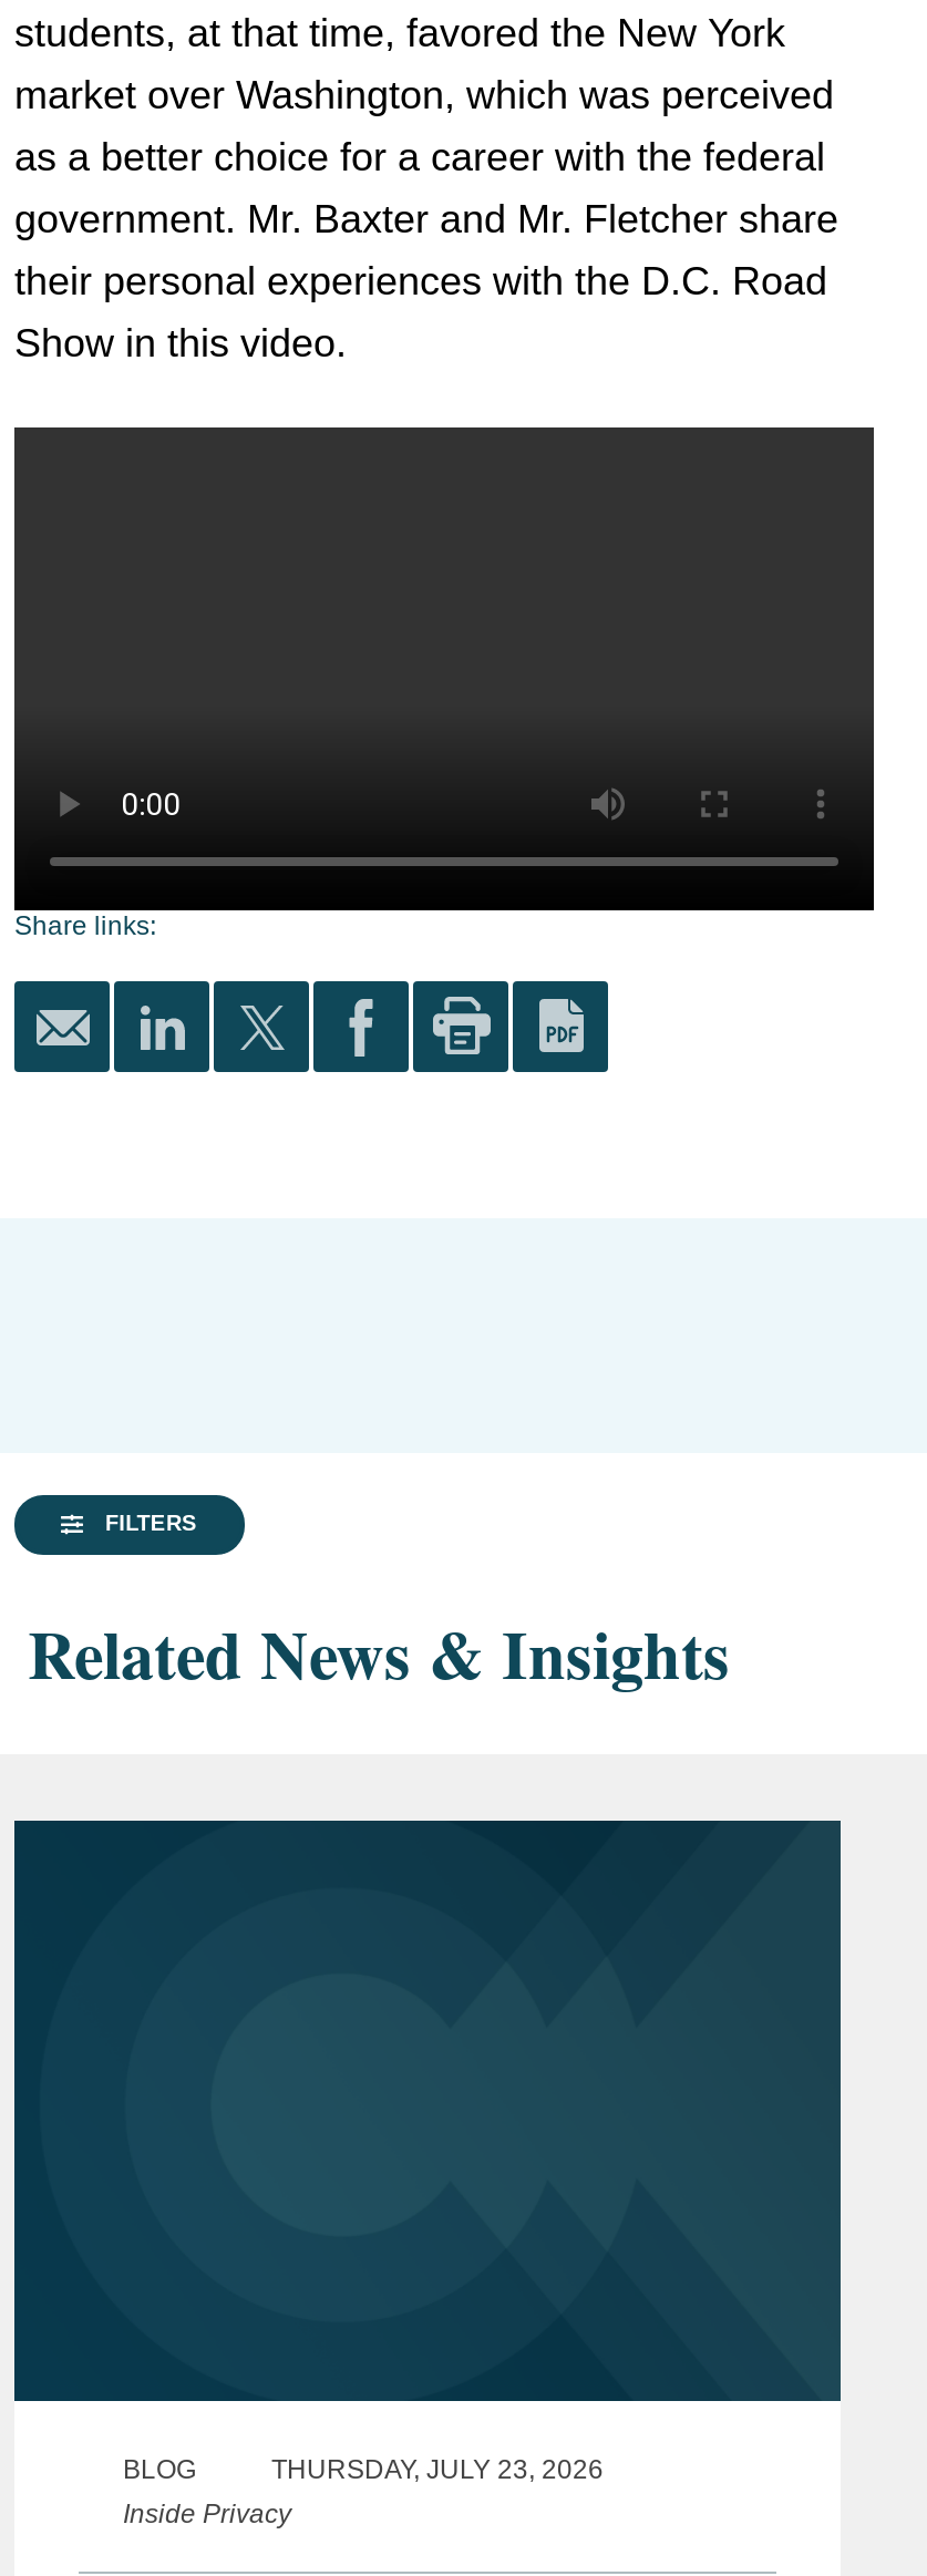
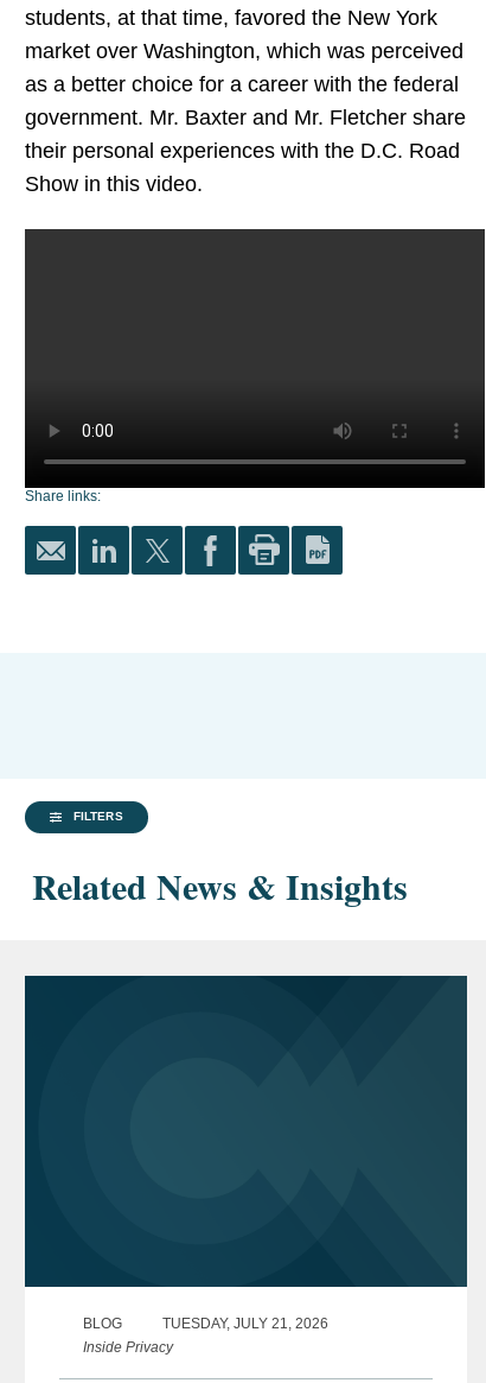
- THURSDAY, JULY 23, 2026
+ TUESDAY, JULY 21, 2026
